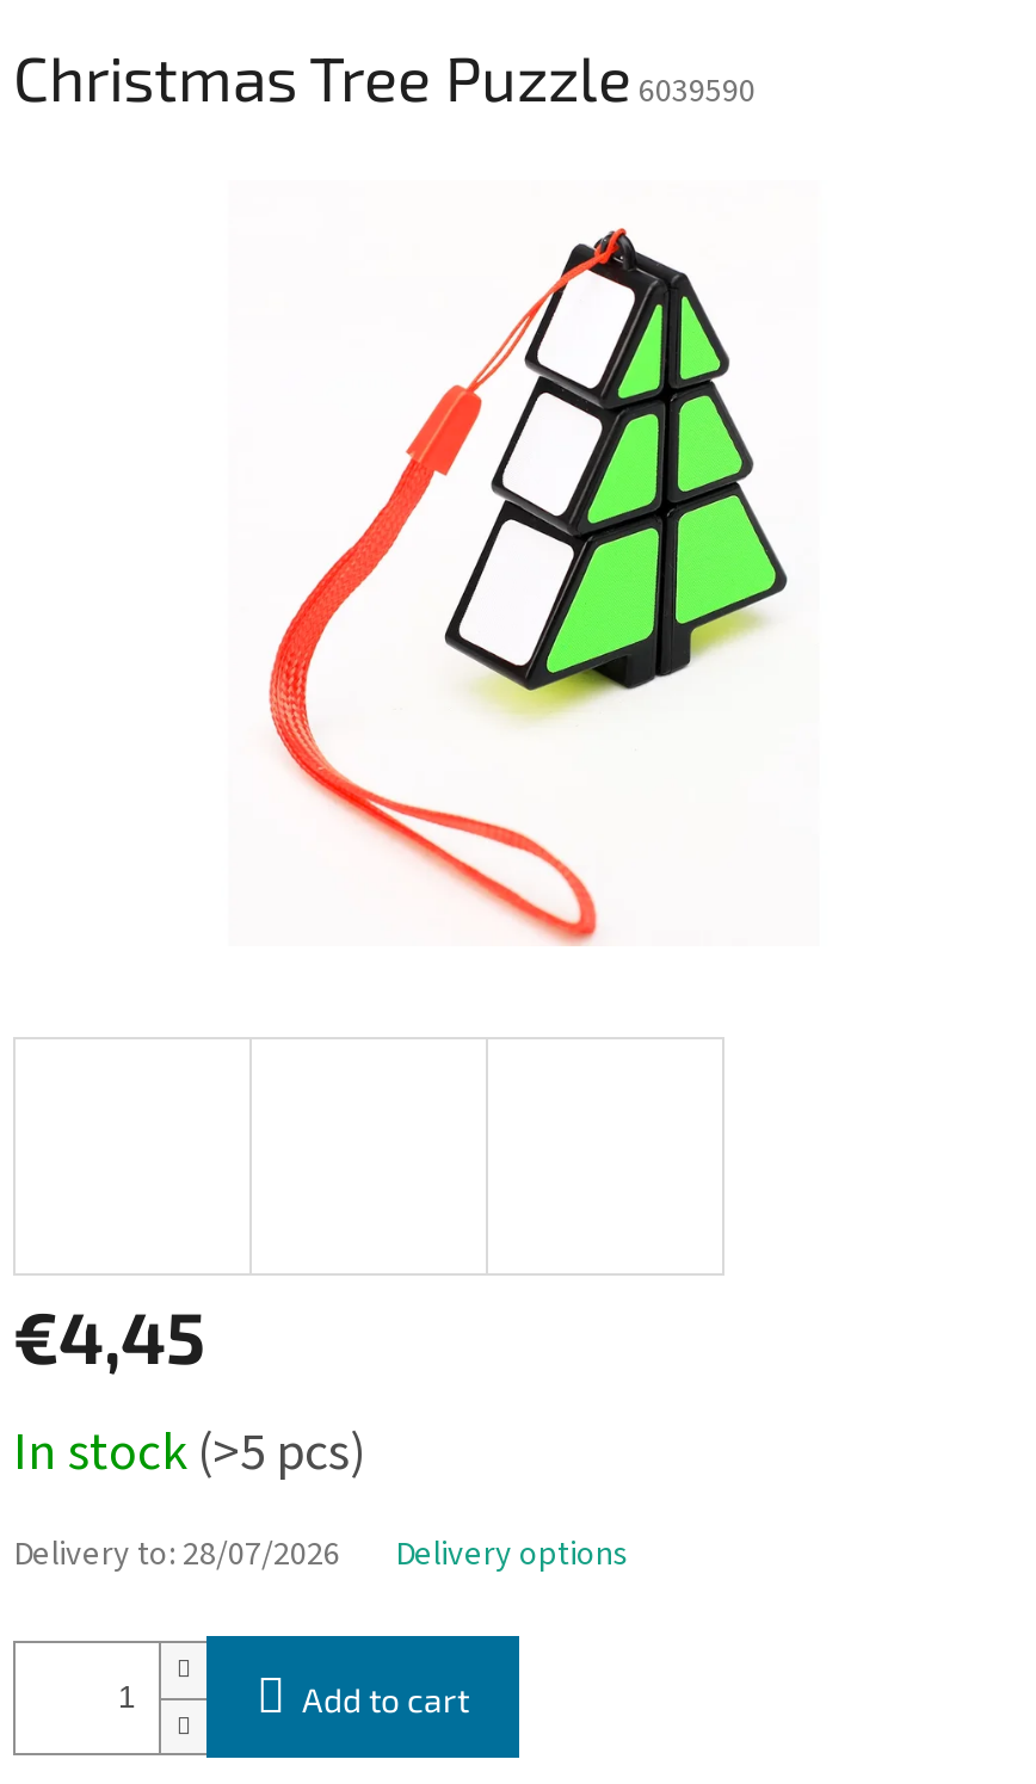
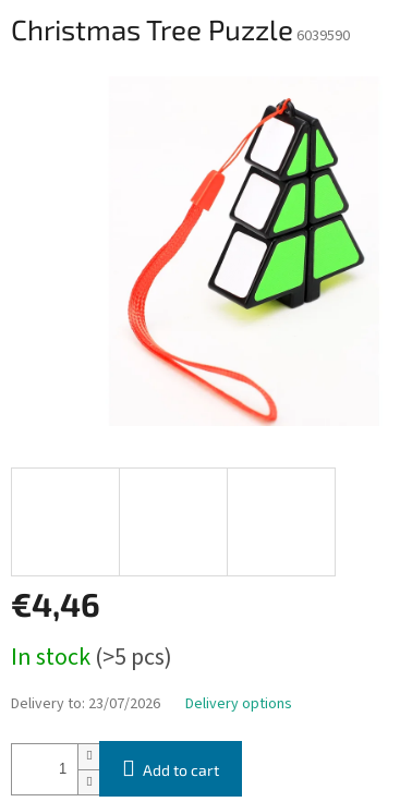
- €4,45
+ €4,46

- Delivery to: 28/07/2026 Delivery options
+ Delivery to: 23/07/2026 Delivery options
